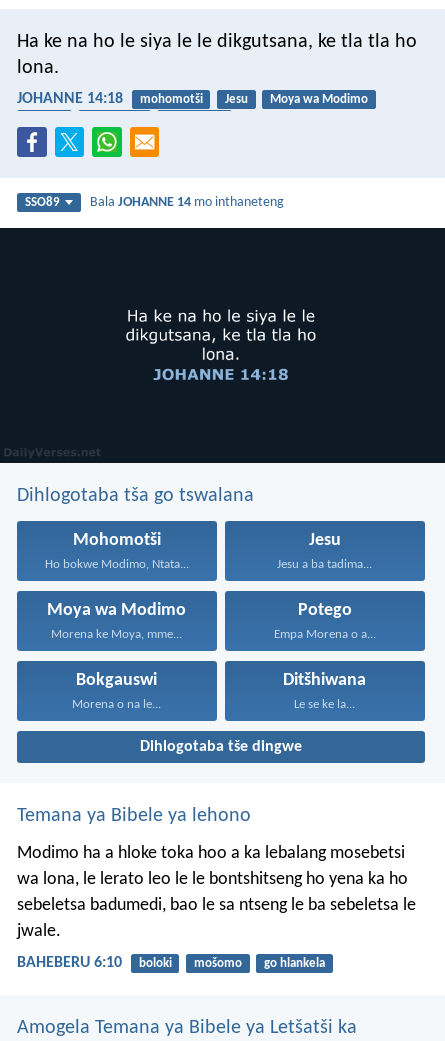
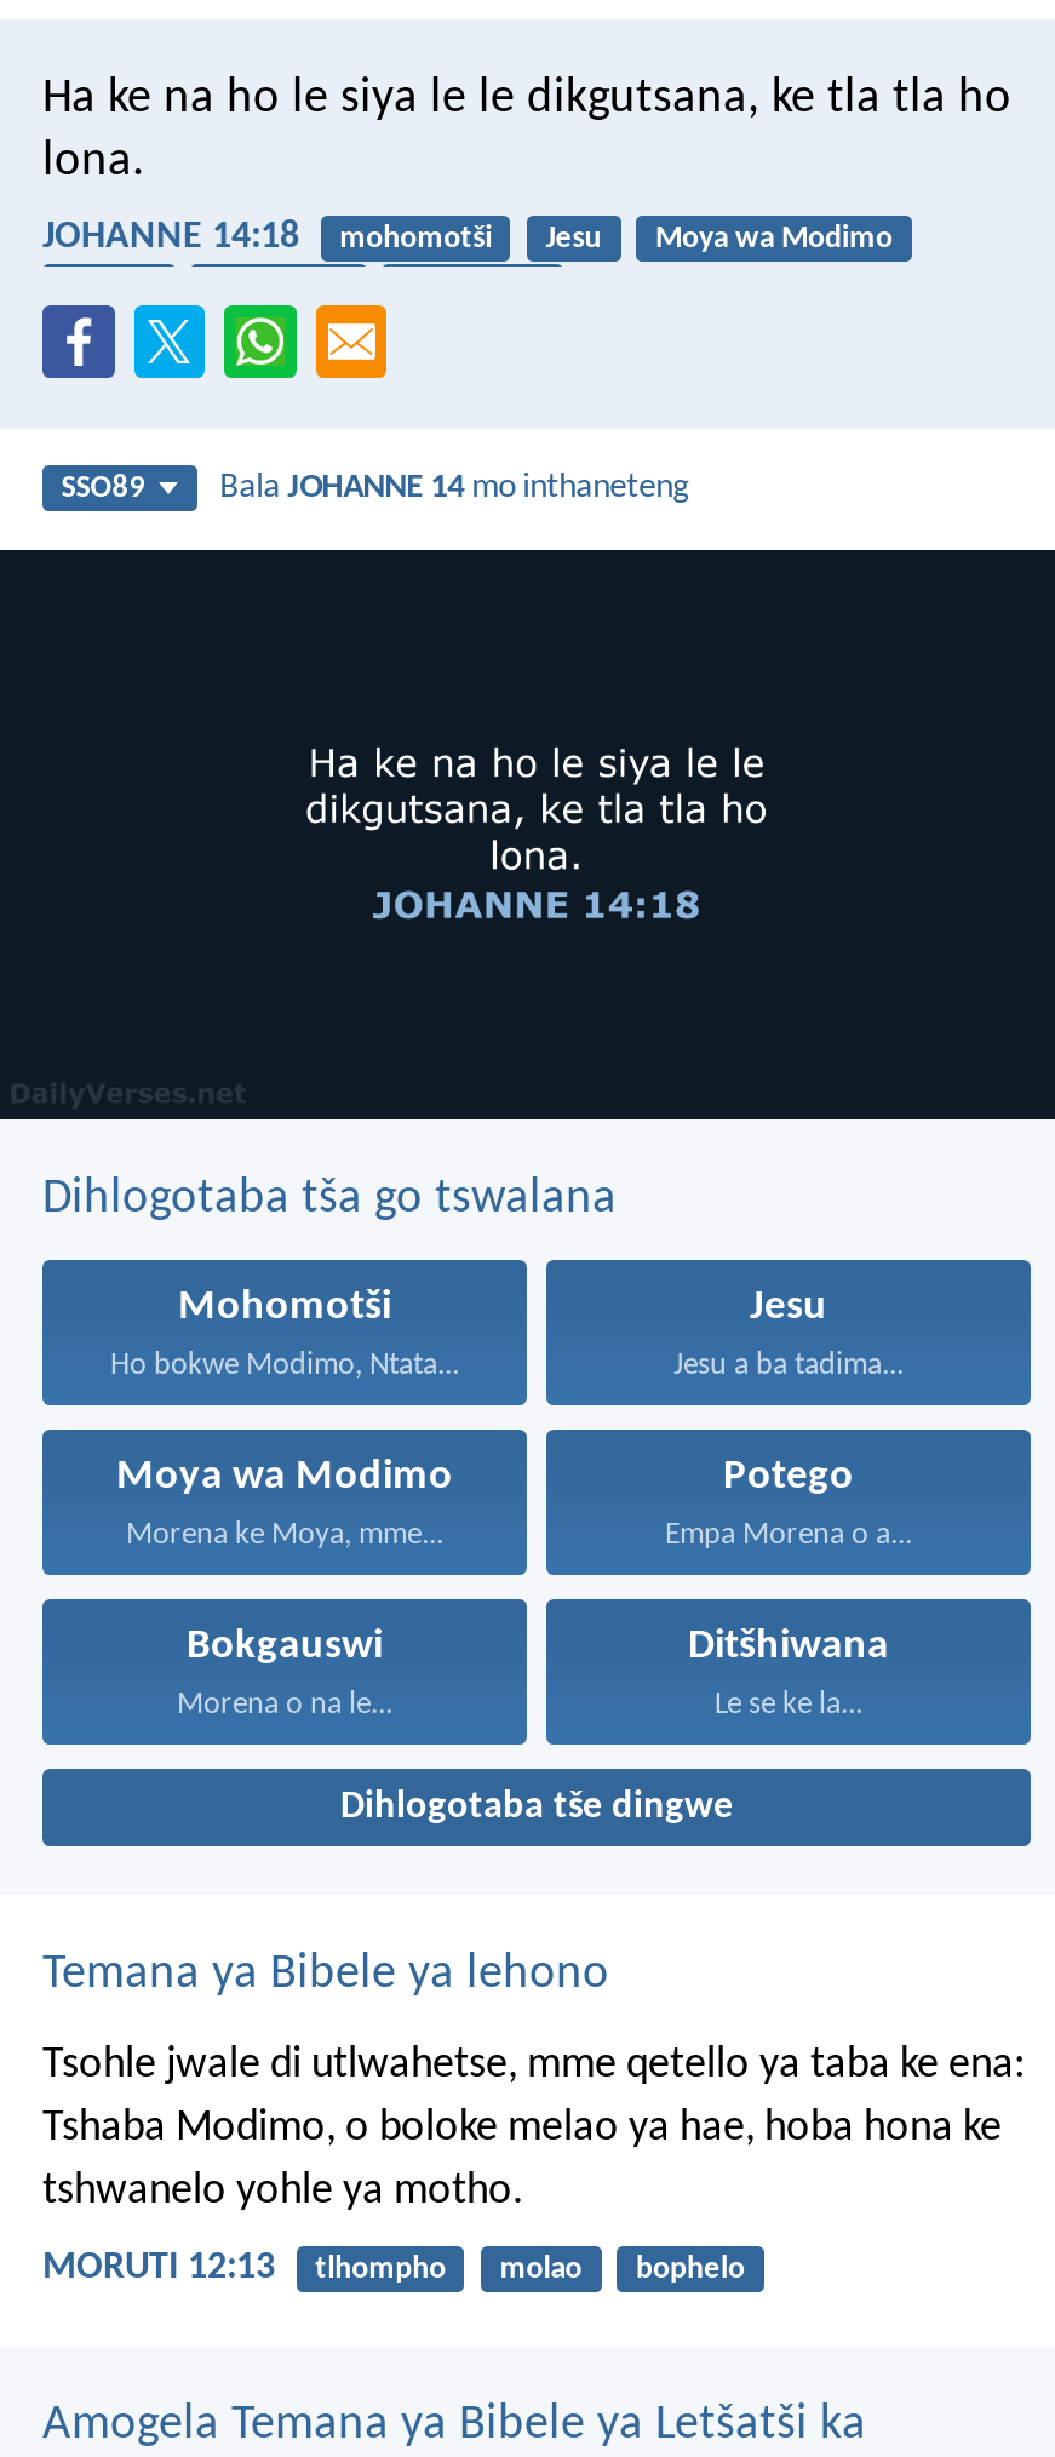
- Modimo ha a hloke toka hoo a ka lebalang mosebetsi
- wa lona, le lerato leo le le bontshitseng ho yena ka ho
- sebeletsa badumedi, bao le sa ntseng le ba sebeletsa le
- jwale.
+ Tsohle jwale di utlwahetse, mme qetello ya taba ke ena:
+ Tshaba Modimo, o boloke melao ya hae, hoba hona ke
+ tshwanelo yohle ya motho.

- BAHEBERU 6:10
- boloki
- mošomo
- go hlankela
+ MORUTI 12:13
+ tlhompho
+ molao
+ bophelo
